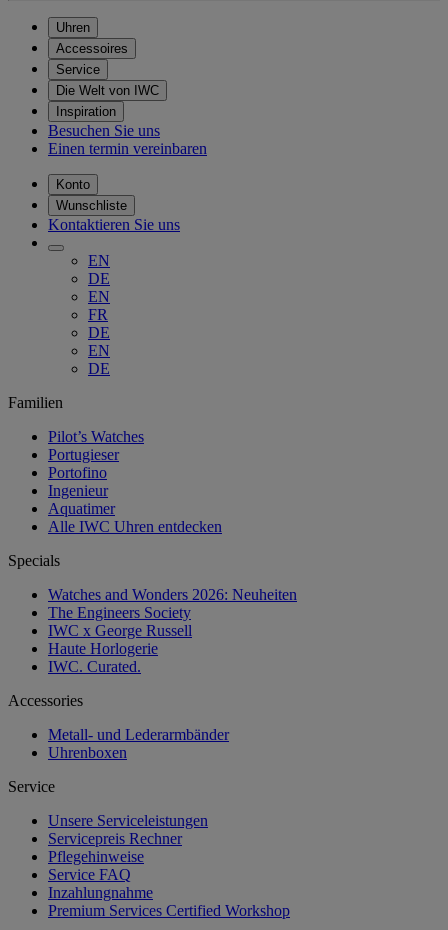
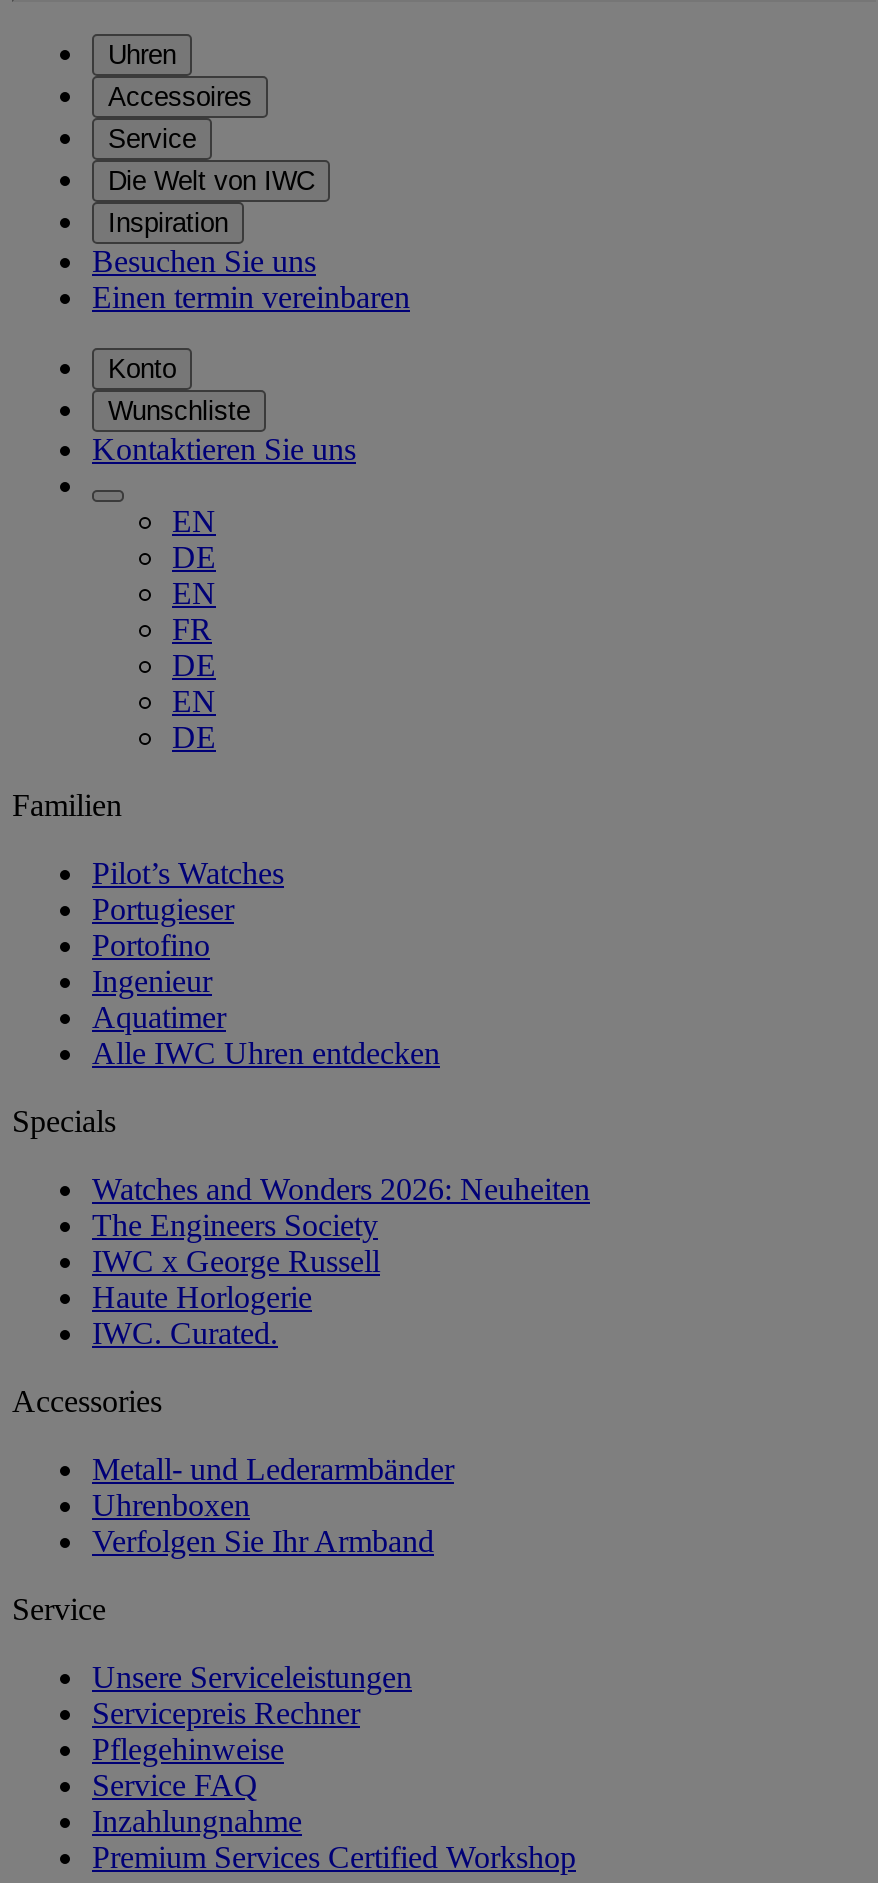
+ Verfolgen Sie Ihr Armband
